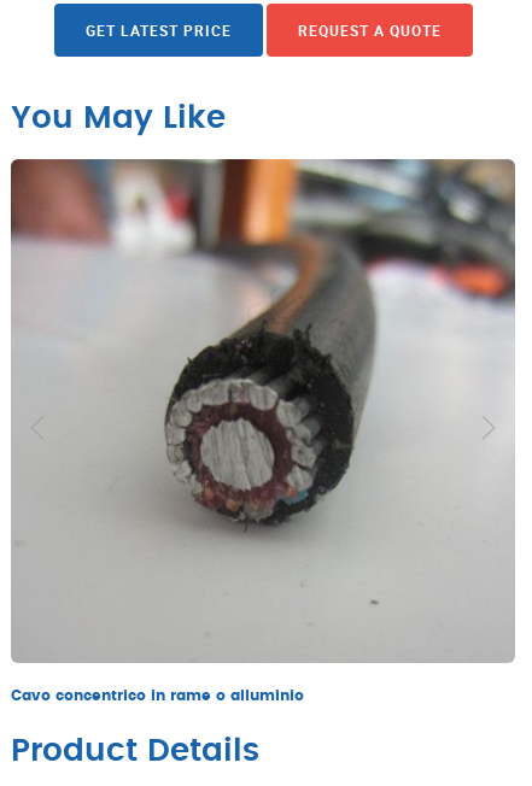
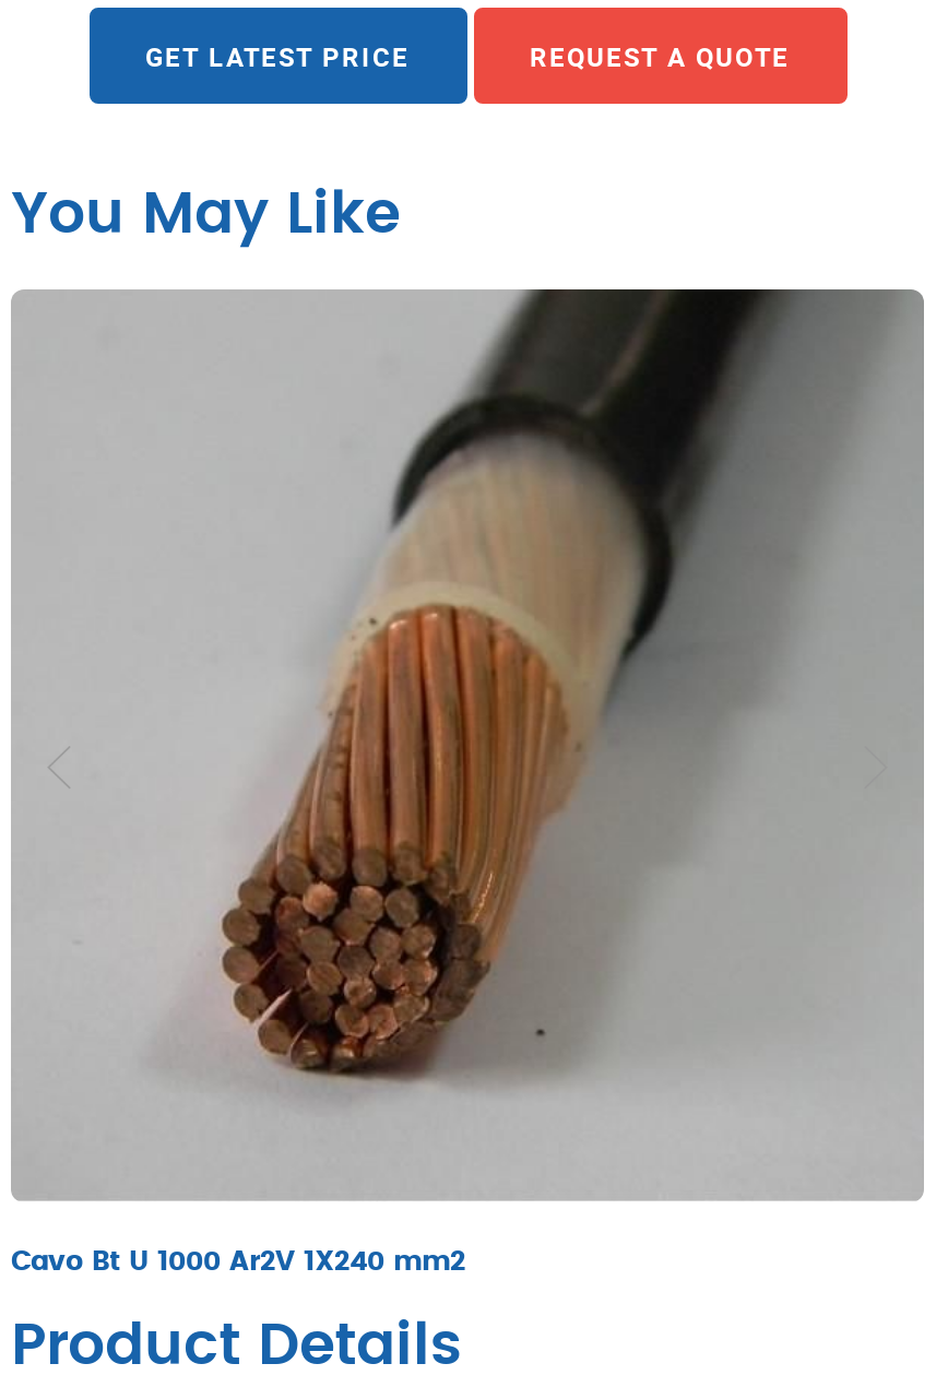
- [image]
+ [image]

- Cavo concentrico in rame o alluminio
+ Cavo Bt U 1000 Ar2V 1X240 mm2
